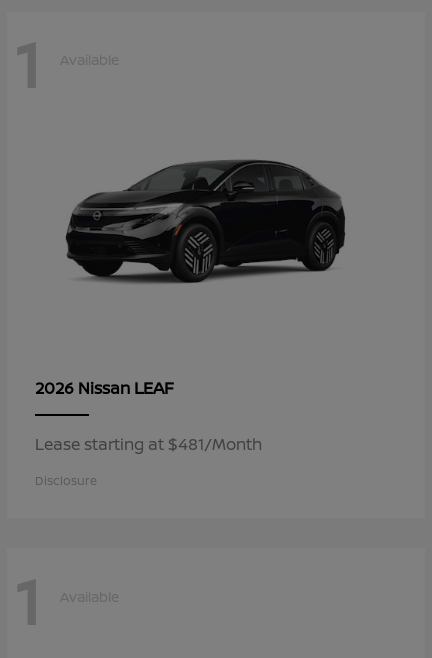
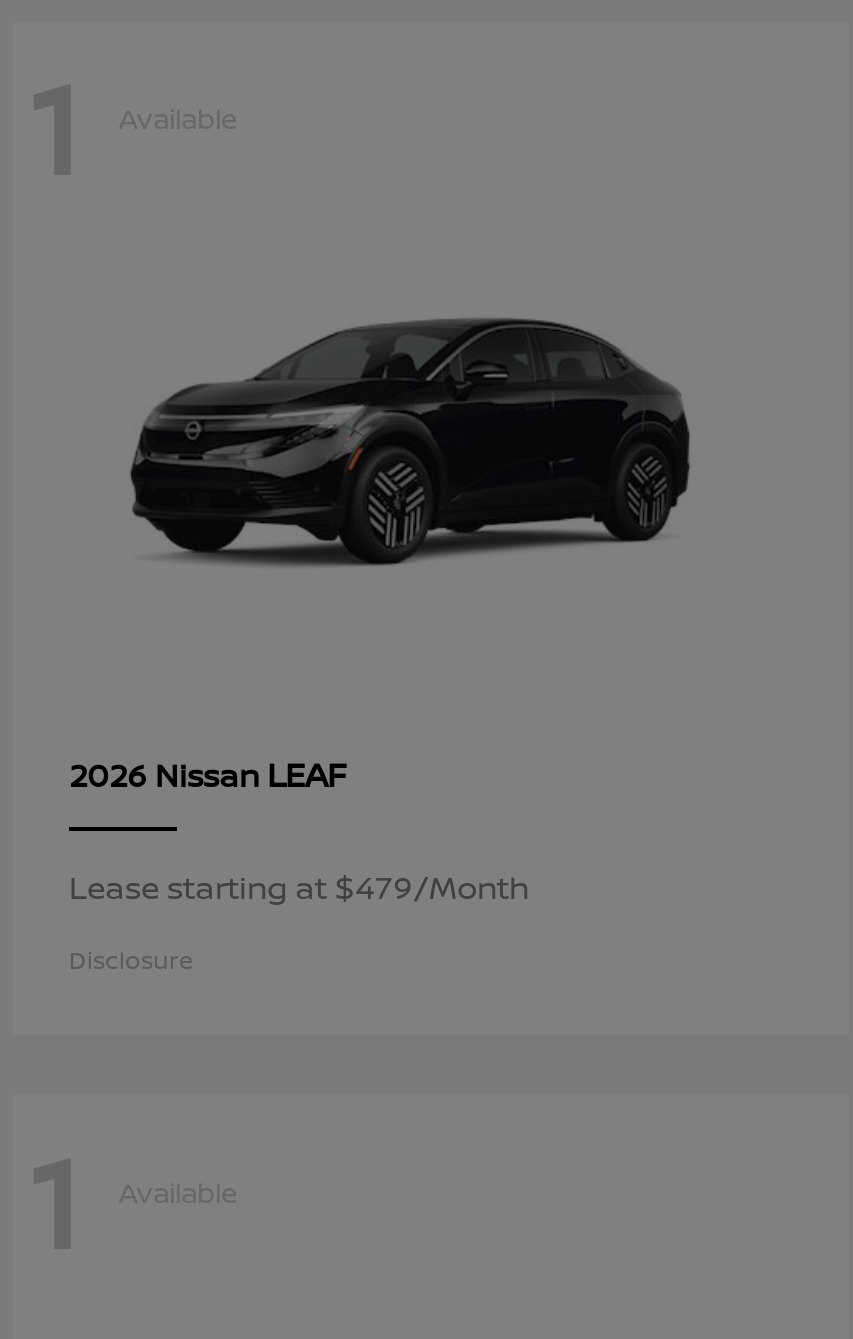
- Lease starting at $481/Month
+ Lease starting at $479/Month
